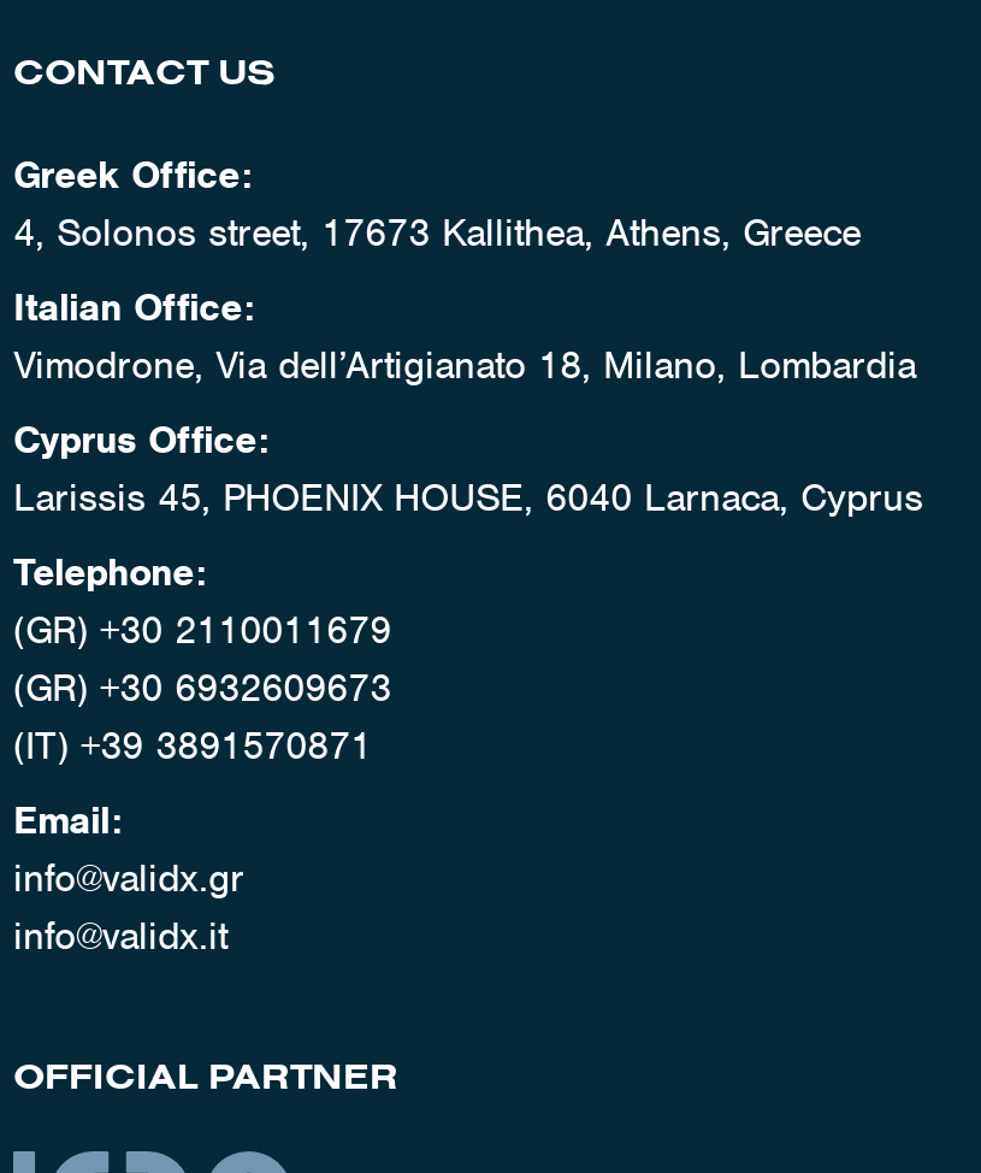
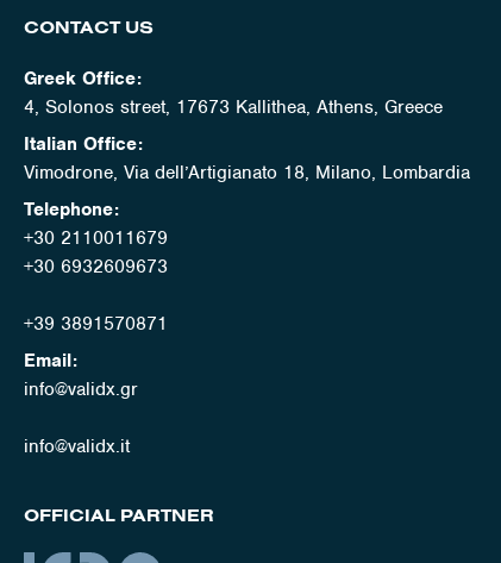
- Cyprus Office:
- Larissis 45, PHOENIX HOUSE, 6040 Larnaca, Cyprus

moved up: Telephone:

- (GR) +30 2110011679
- (GR) +30 6932609673
- (IT) +39 3891570871
+ +30 2110011679
+ +30 6932609673
+ +39 3891570871

moved up: Email: | info@validx.gr
